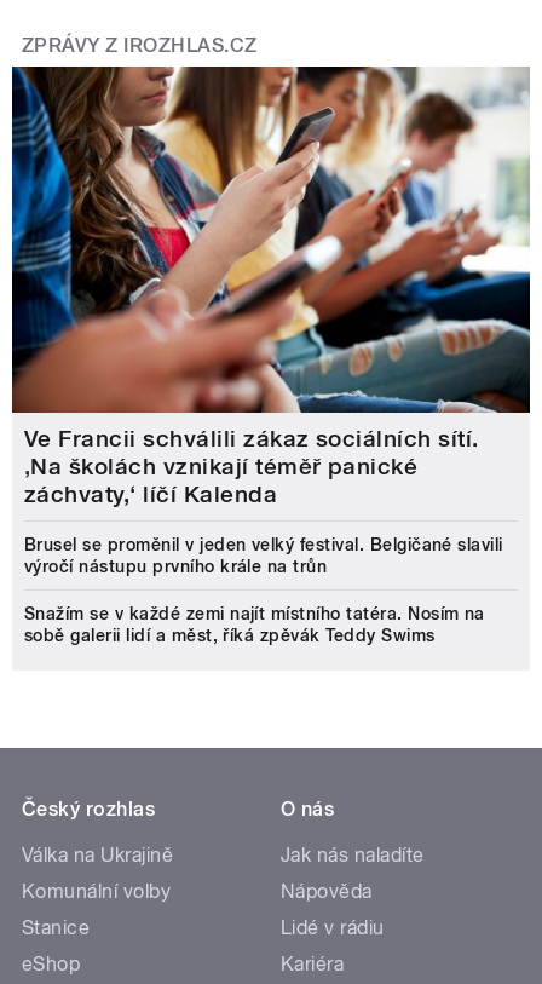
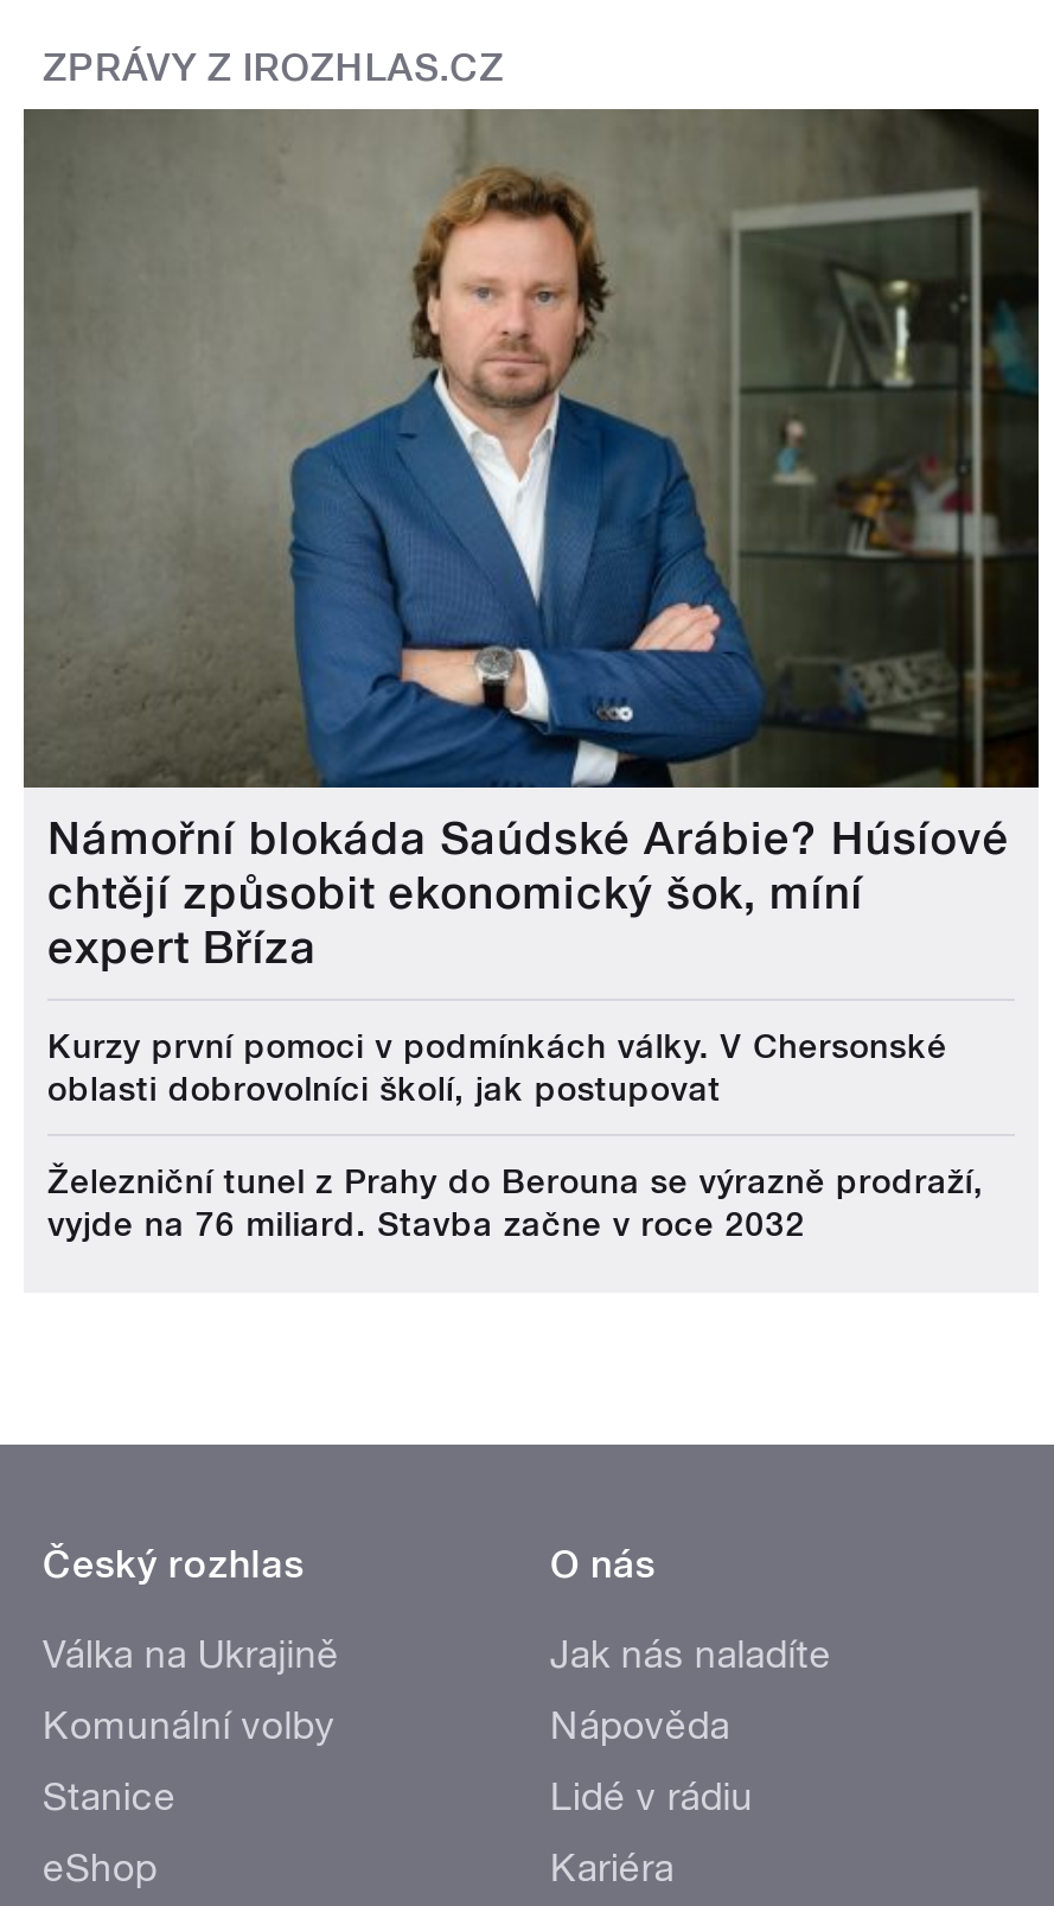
- [image]
- Ve Francii schválili zákaz sociálních sítí.
- ‚Na školách vznikají téměř panické
- záchvaty,‘ líčí Kalenda
+ [image]
+ Námořní blokáda Saúdské Arábie? Húsíové
+ chtějí způsobit ekonomický šok, míní
+ expert Bříza

- Brusel se proměnil v jeden velký festival. Belgičané slavili
- výročí nástupu prvního krále na trůn
+ Kurzy první pomoci v podmínkách války. V Chersonské
+ oblasti dobrovolníci školí, jak postupovat

- Snažím se v každé zemi najít místního tatéra. Nosím na
- sobě galerii lidí a měst, říká zpěvák Teddy Swims
+ Železniční tunel z Prahy do Berouna se výrazně prodraží,
+ vyjde na 76 miliard. Stavba začne v roce 2032
